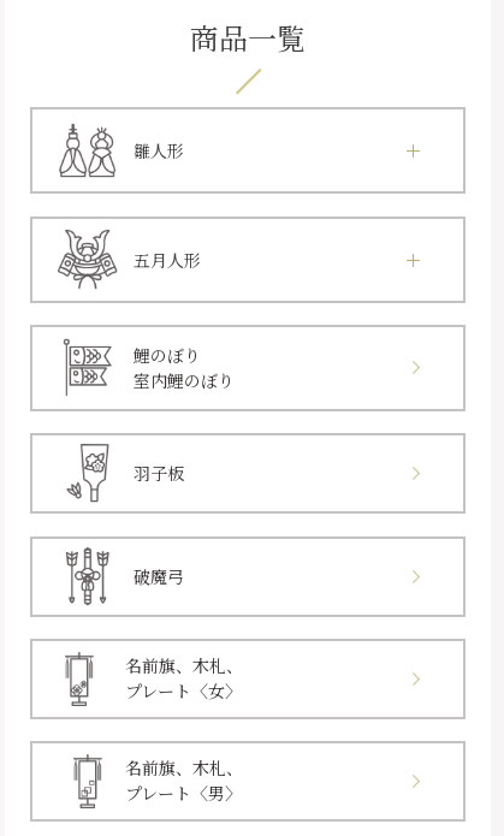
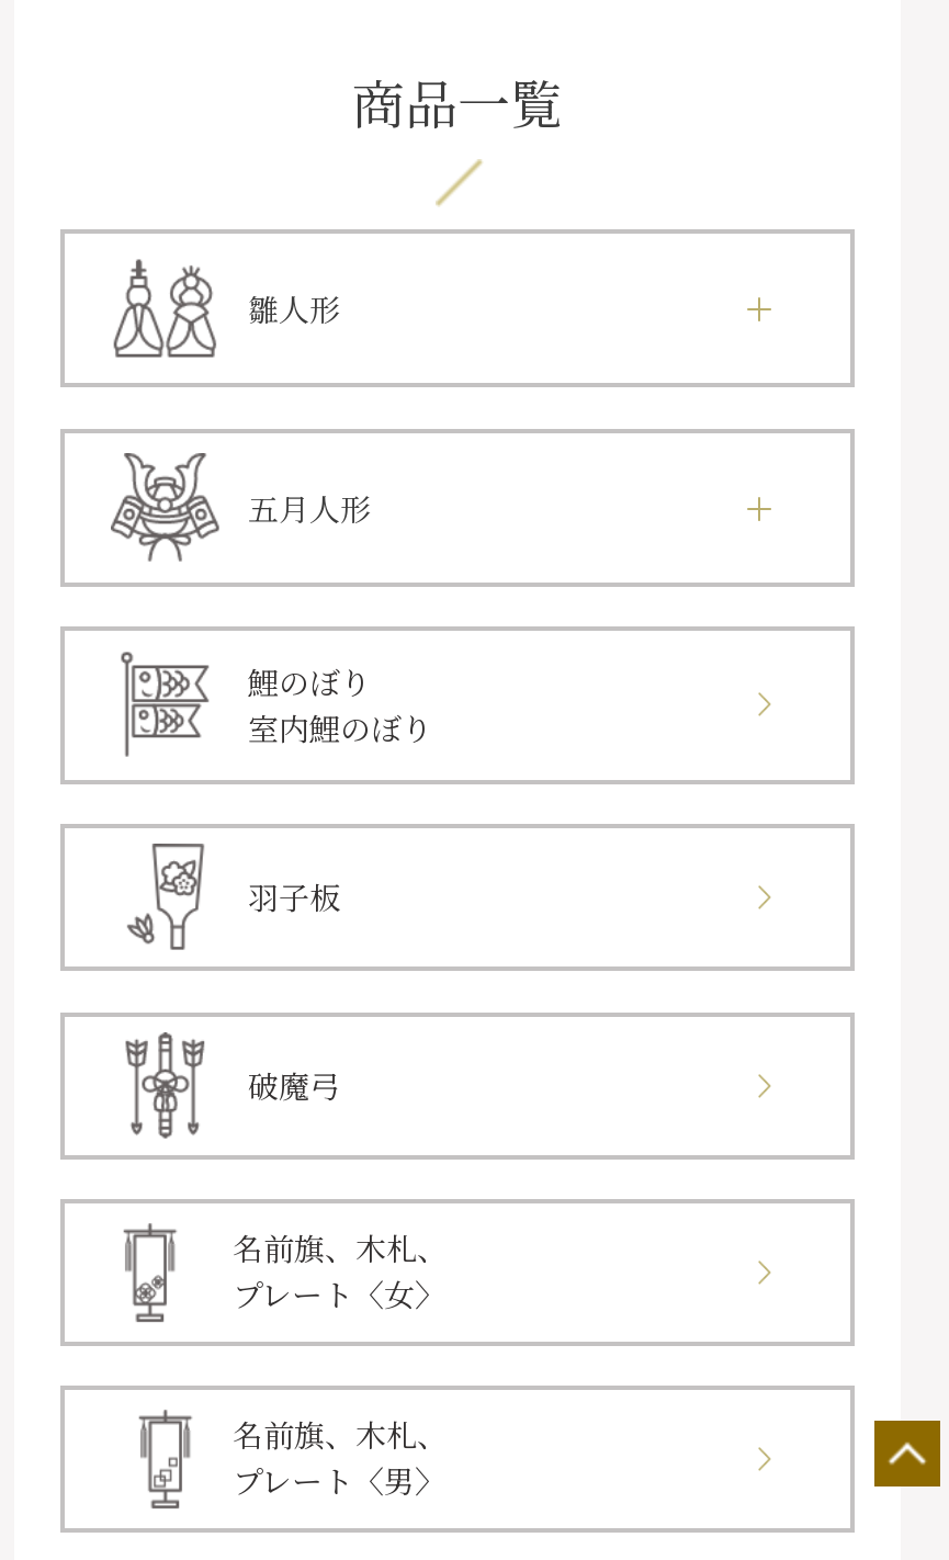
+ [image]
